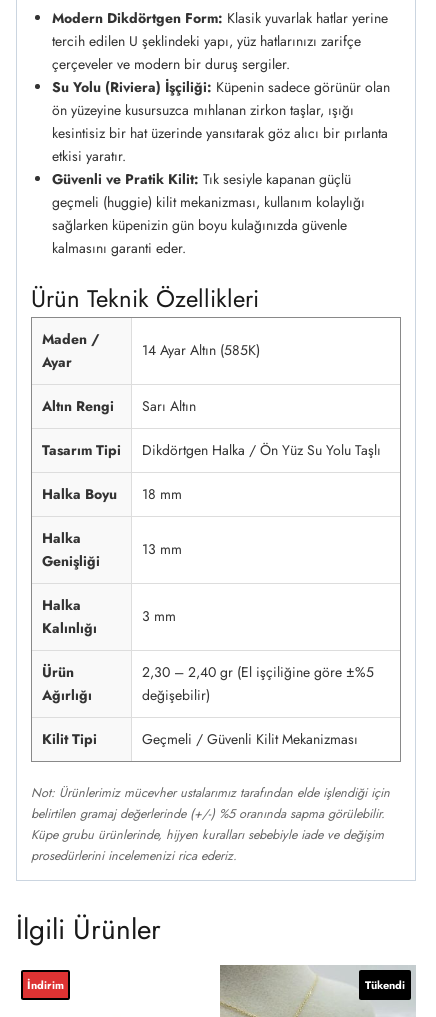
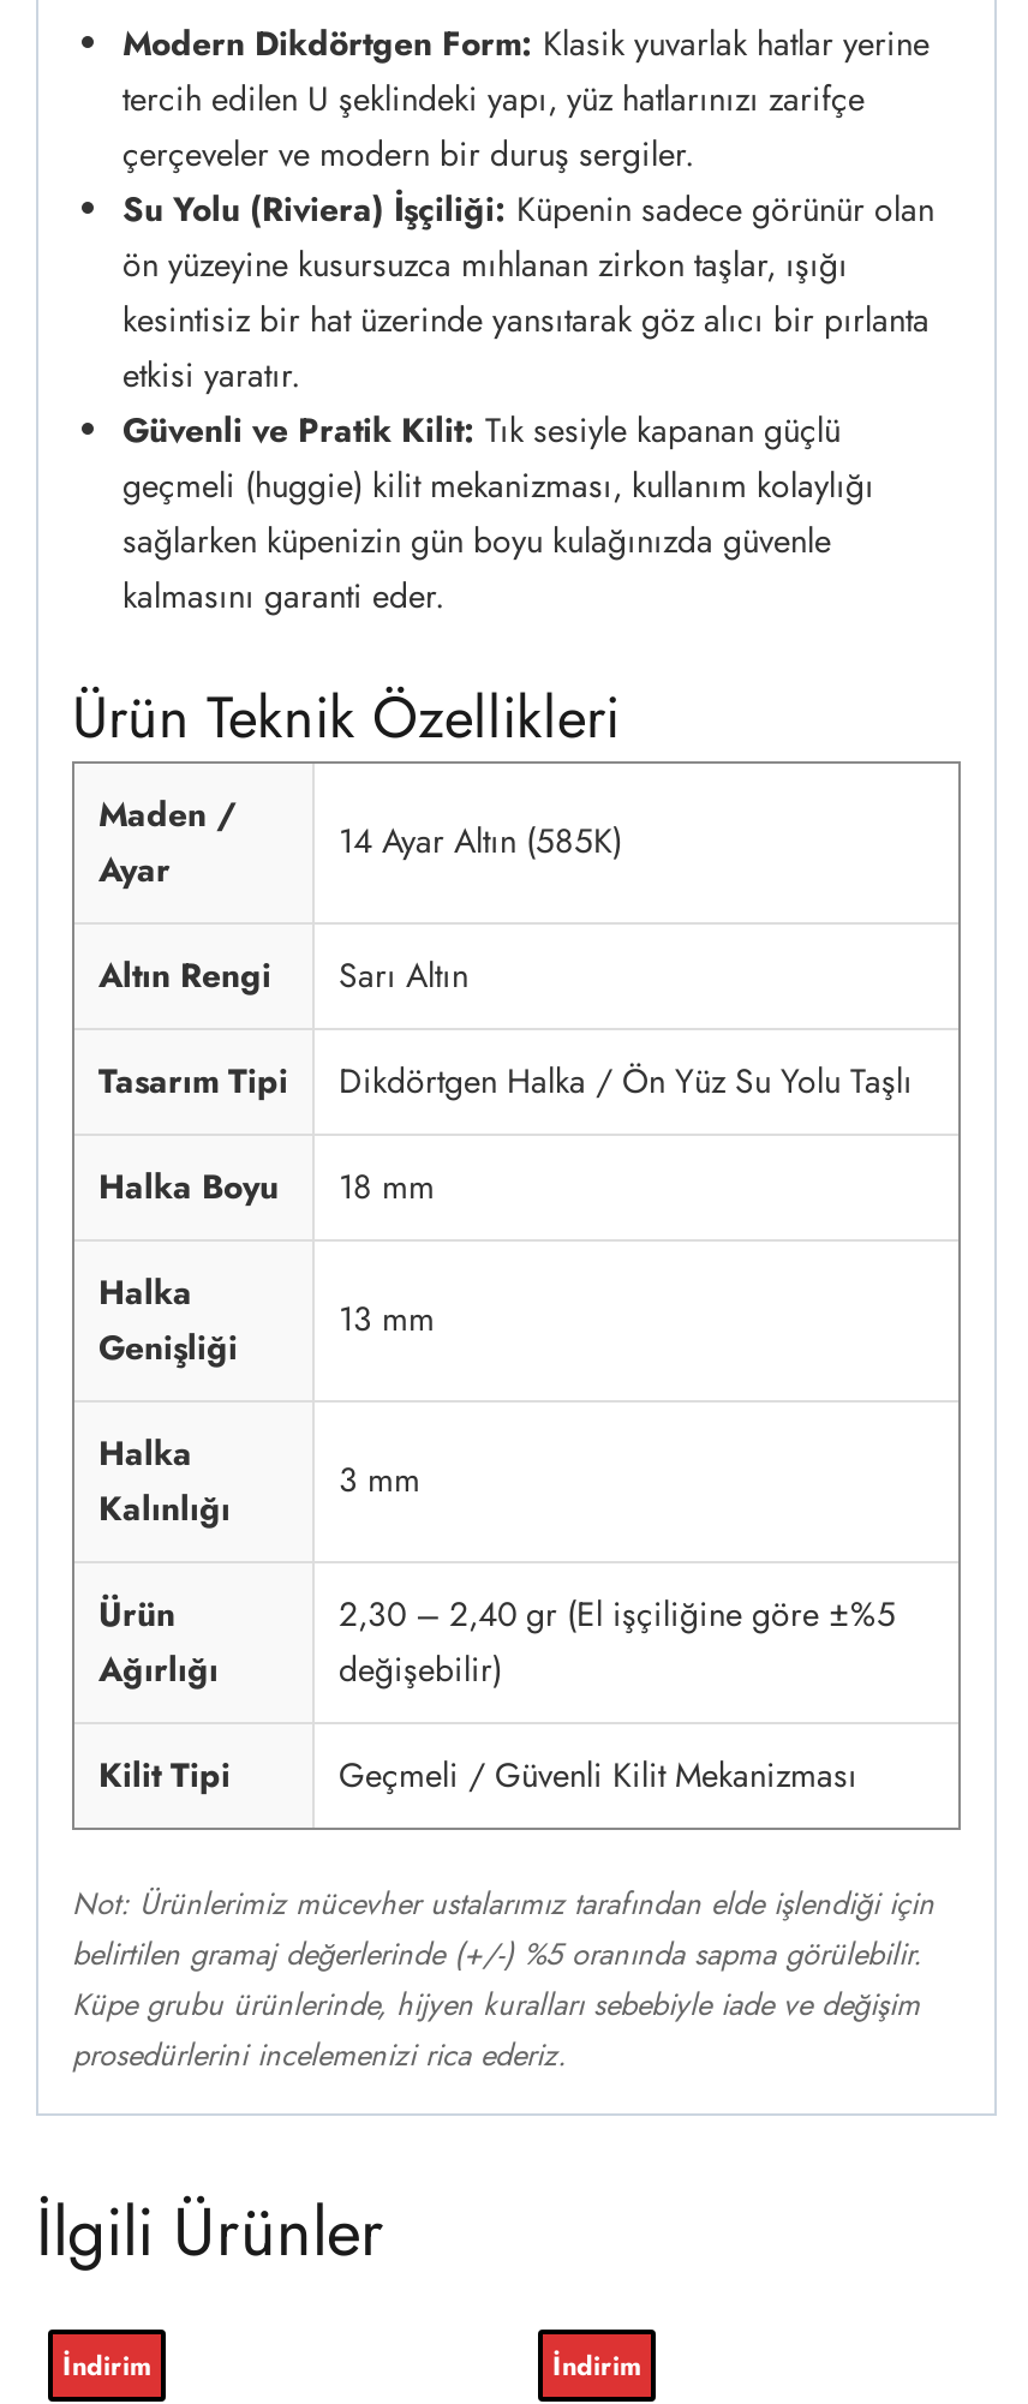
- Tükendi

+ İndirim
